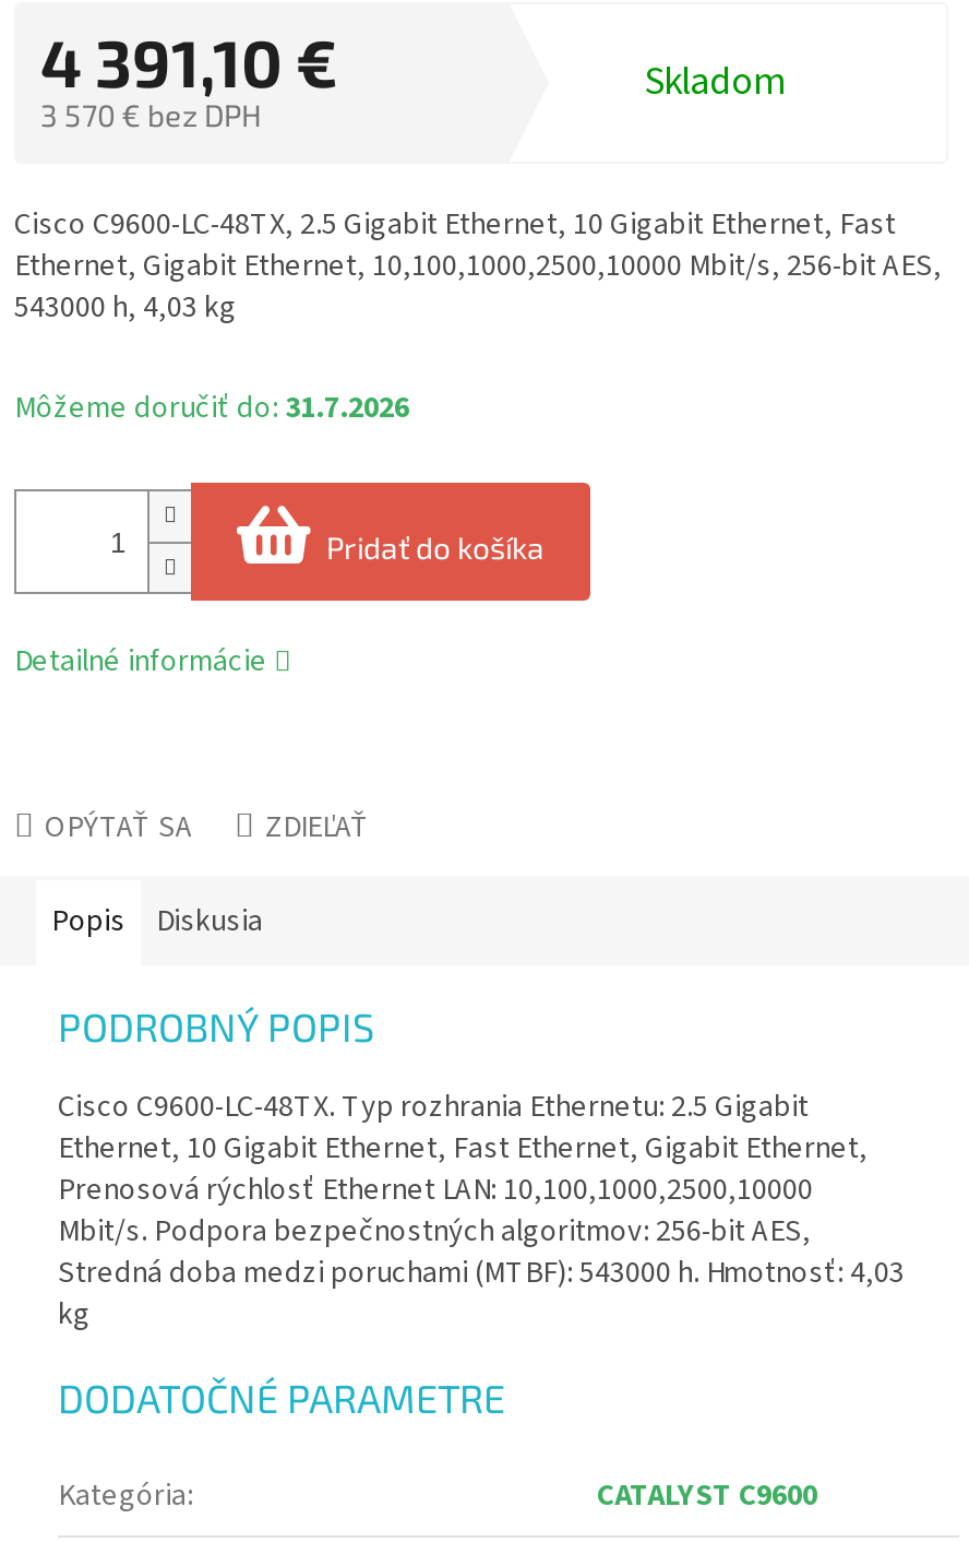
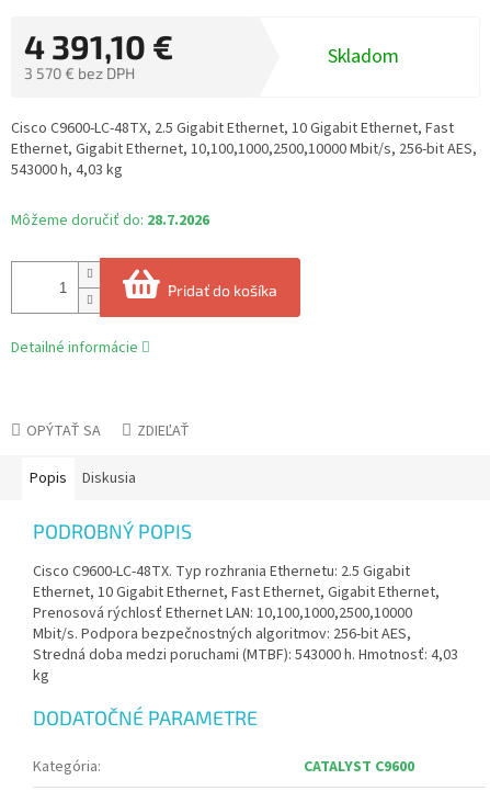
- Môžeme doručiť do: 31.7.2026
+ Môžeme doručiť do: 28.7.2026
